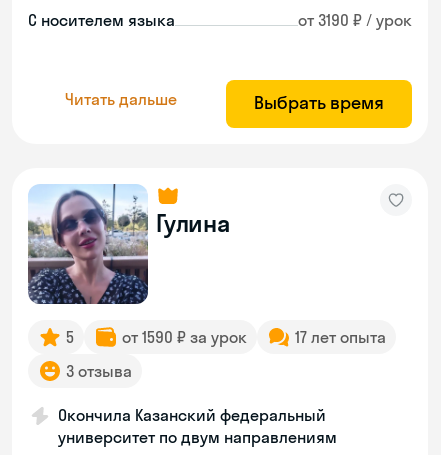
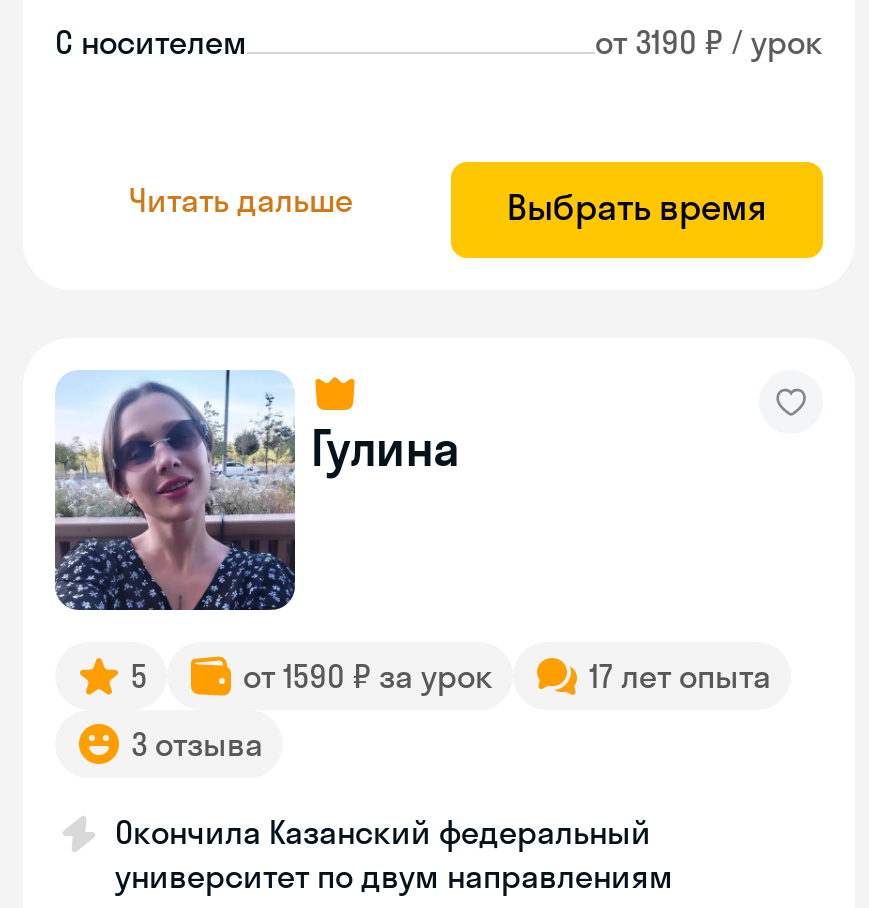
- С носителем языка
+ С носителем
